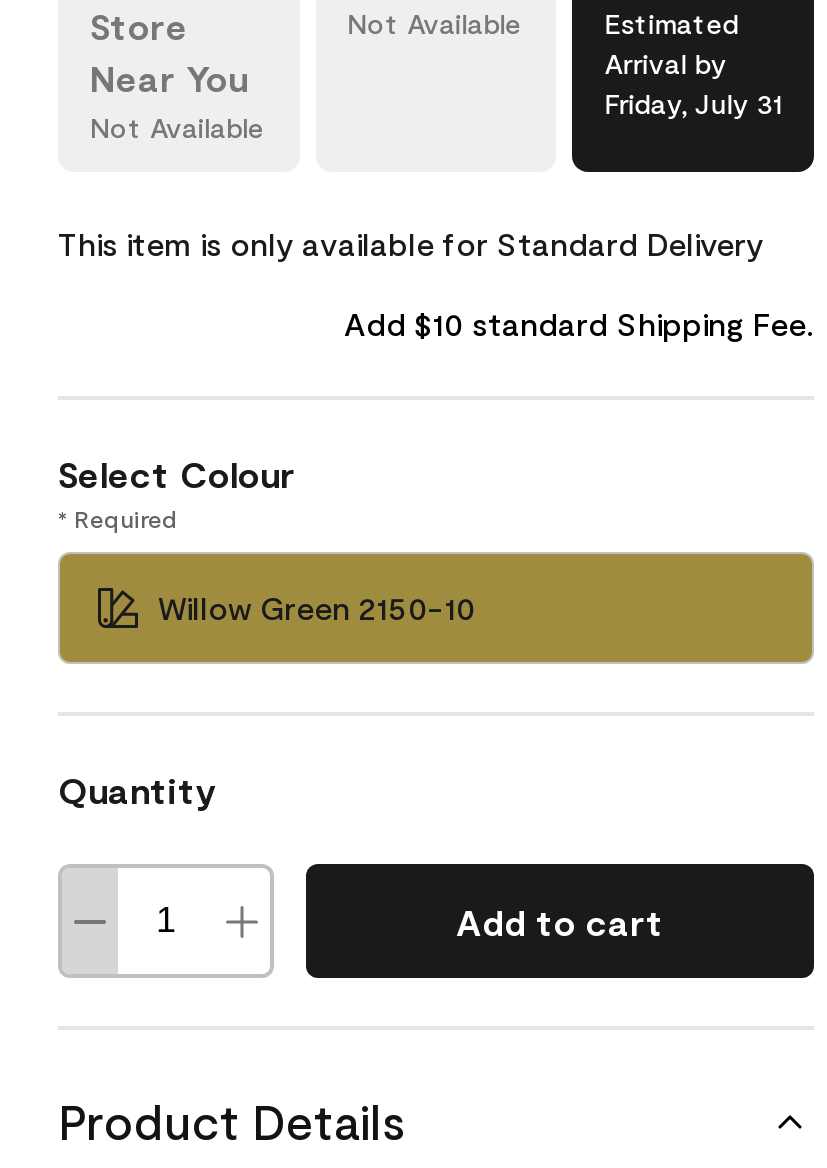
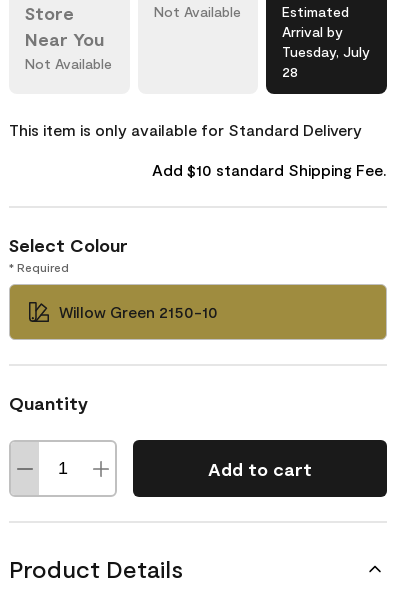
- Friday, July 31
+ Tuesday, July
+ 28
